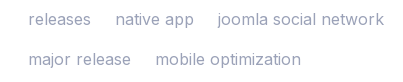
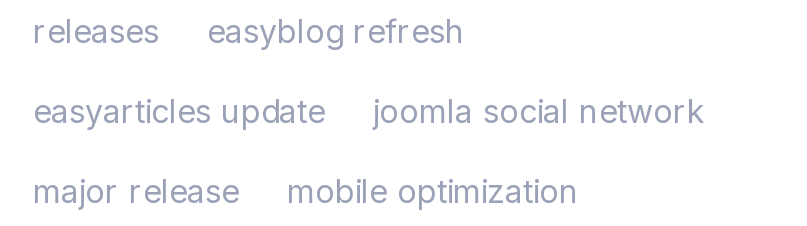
- native app
+ easyblog refresh
+ easyarticles update
